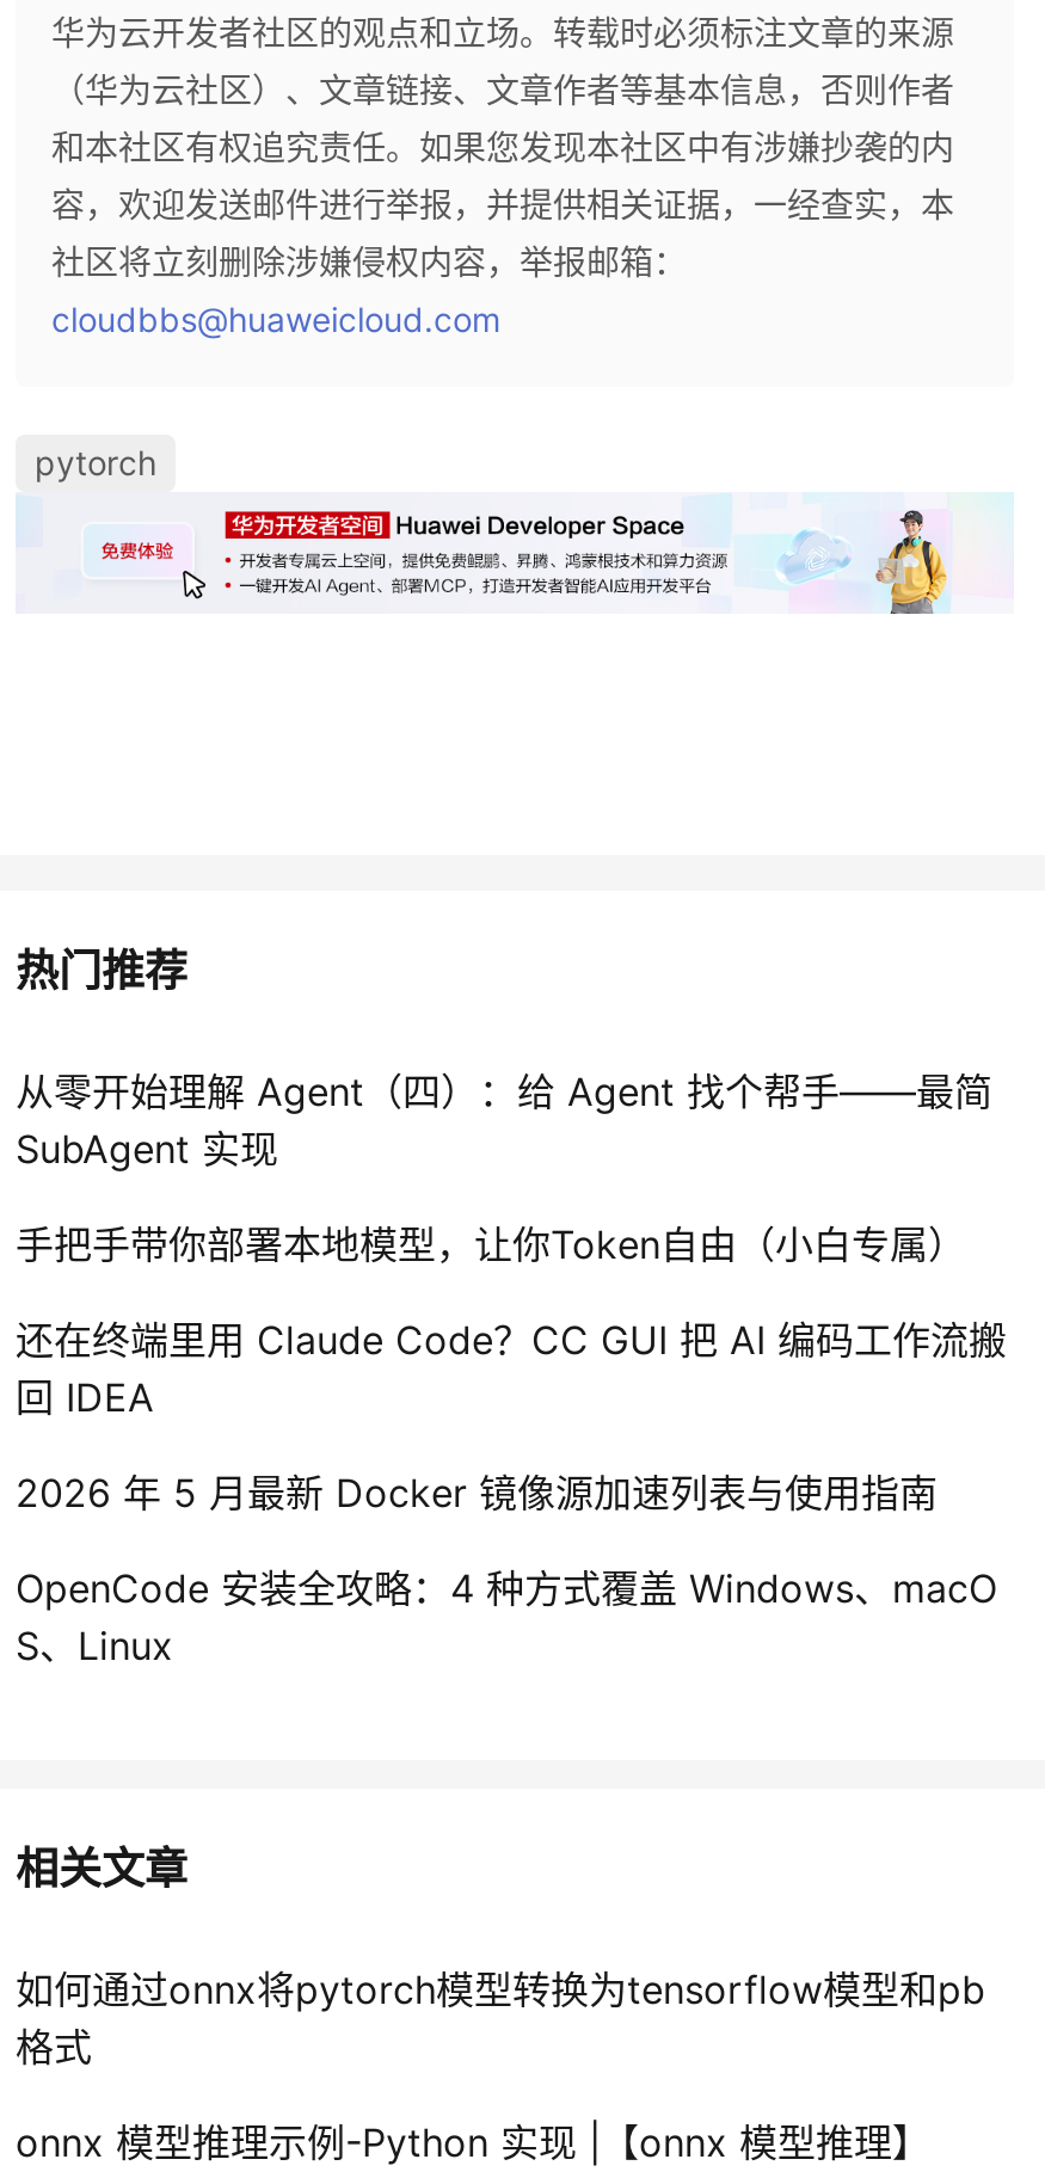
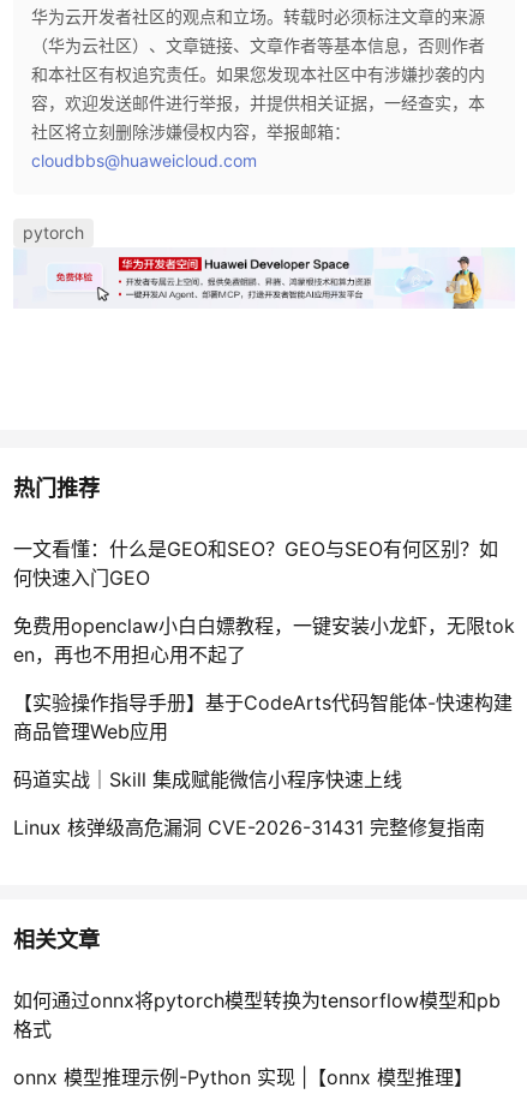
- 从零开始理解 Agent（四）：给 Agent 找个帮手——最简
- SubAgent 实现
+ 一文看懂：什么是GEO和SEO？GEO与SEO有何区别？如
+ 何快速入门GEO

- 手把手带你部署本地模型，让你Token自由（小白专属）
+ 免费用openclaw小白白嫖教程，一键安装小龙虾，无限tok
+ en，再也不用担心用不起了

- 还在终端里用 Claude Code？CC GUI 把 AI 编码工作流搬
- 回 IDEA
+ 【实验操作指导手册】基于CodeArts代码智能体-快速构建
+ 商品管理Web应用

- 2026 年 5 月最新 Docker 镜像源加速列表与使用指南
+ 码道实战｜Skill 集成赋能微信小程序快速上线

- OpenCode 安装全攻略：4 种方式覆盖 Windows、macO
- S、Linux
+ Linux 核弹级高危漏洞 CVE-2026-31431 完整修复指南
